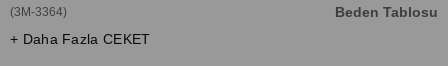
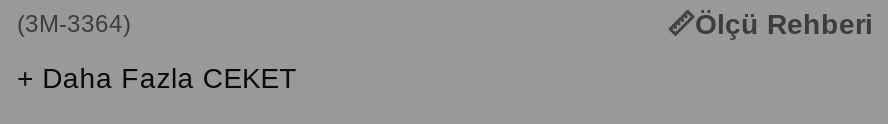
- Beden Tablosu
+ Ölçü Rehberi
